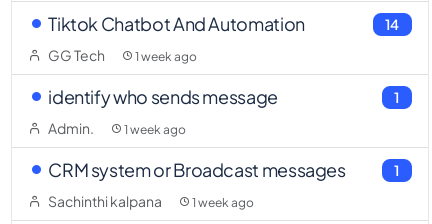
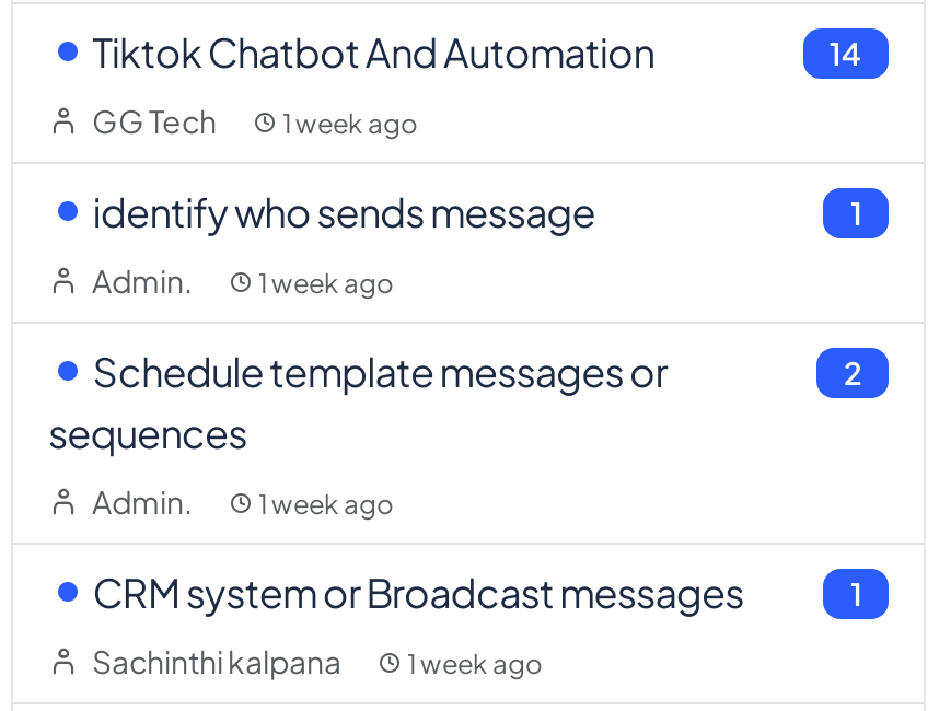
+ Schedule template messages or
+ sequences
+ Admin.
+ 1 week ago

+ 2
